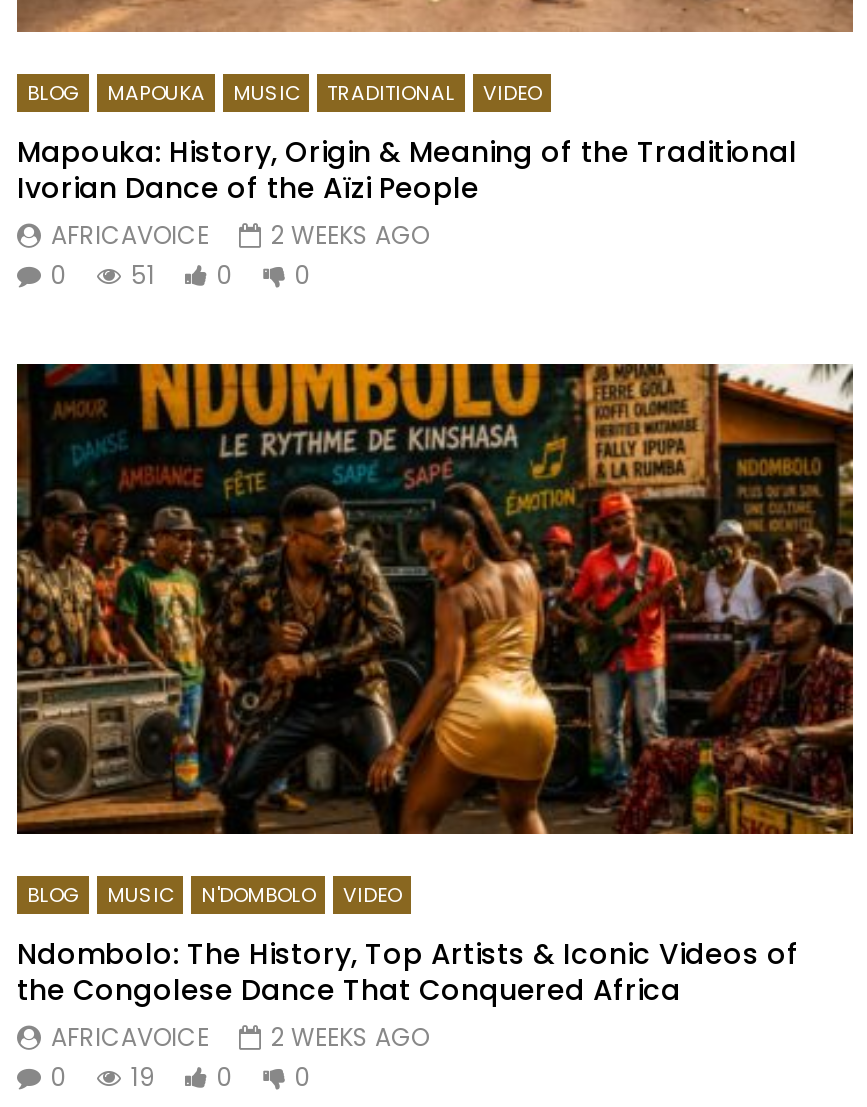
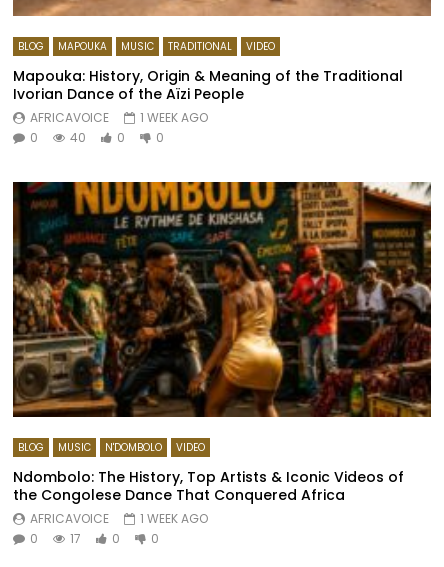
- AFRICAVOICE 2 WEEKS AGO
+ AFRICAVOICE 1 WEEK AGO

- 0 51 0 0
+ 0 40 0 0

- AFRICAVOICE 2 WEEKS AGO
+ AFRICAVOICE 1 WEEK AGO

- 0 19 0 0
+ 0 17 0 0
